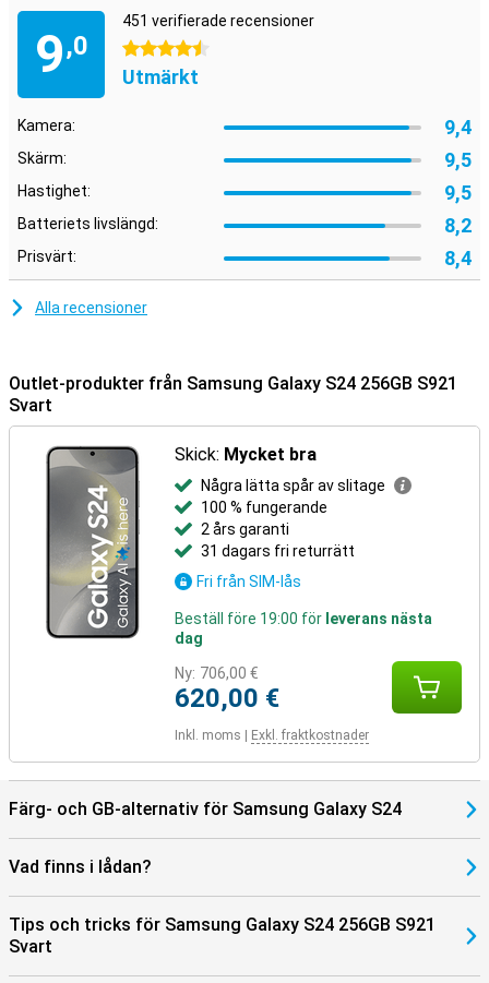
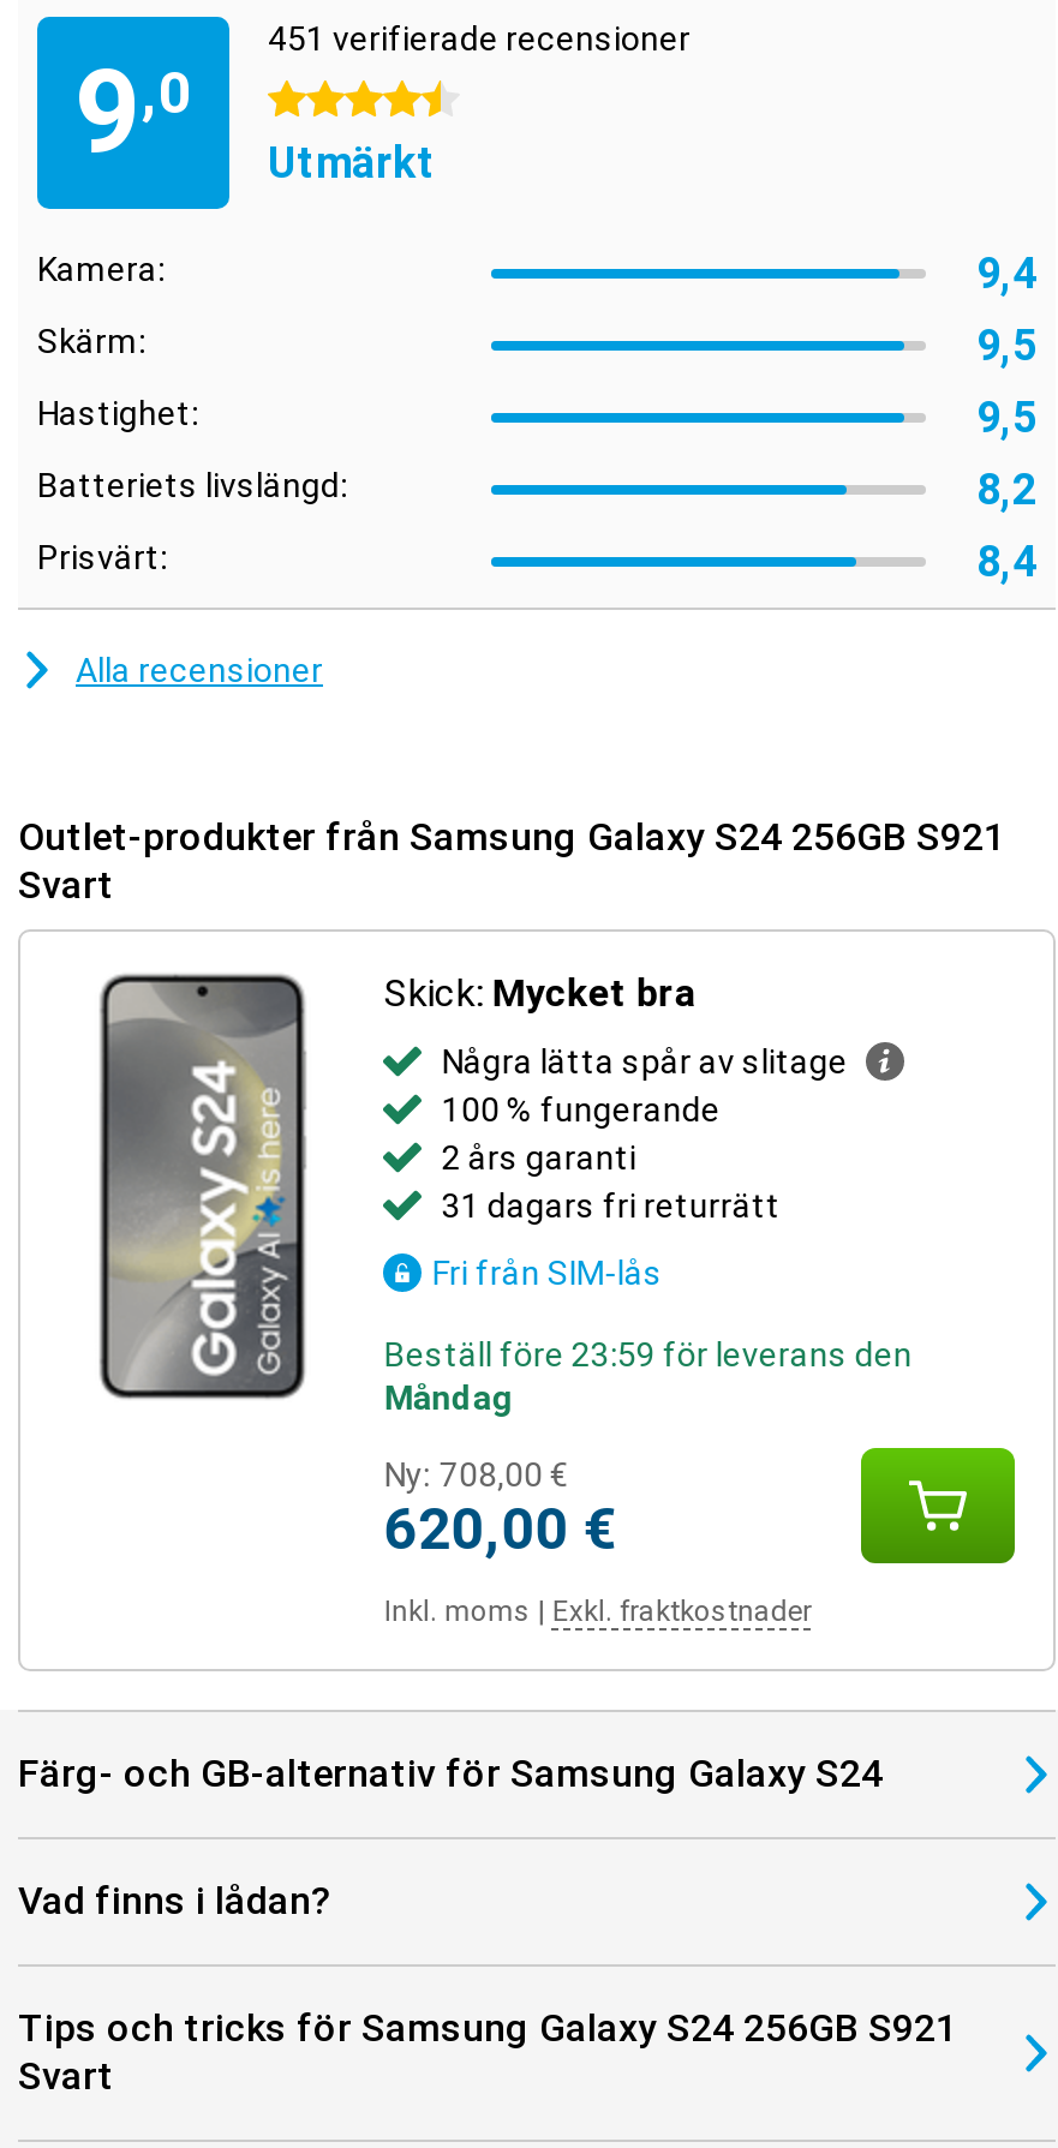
- Beställ före 19:00 för leverans nästa
- dag
+ Beställ före 23:59 för leverans den
+ Måndag

- Ny: 706,00 €
+ Ny: 708,00 €
